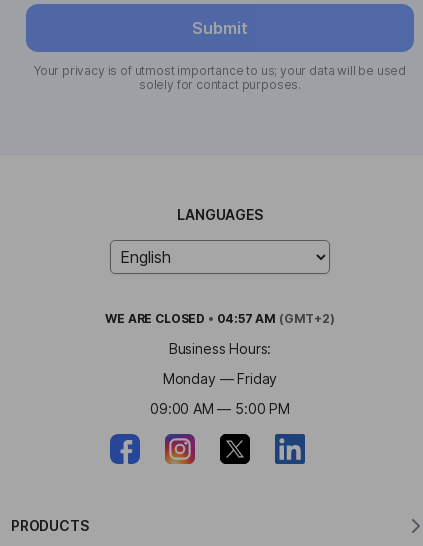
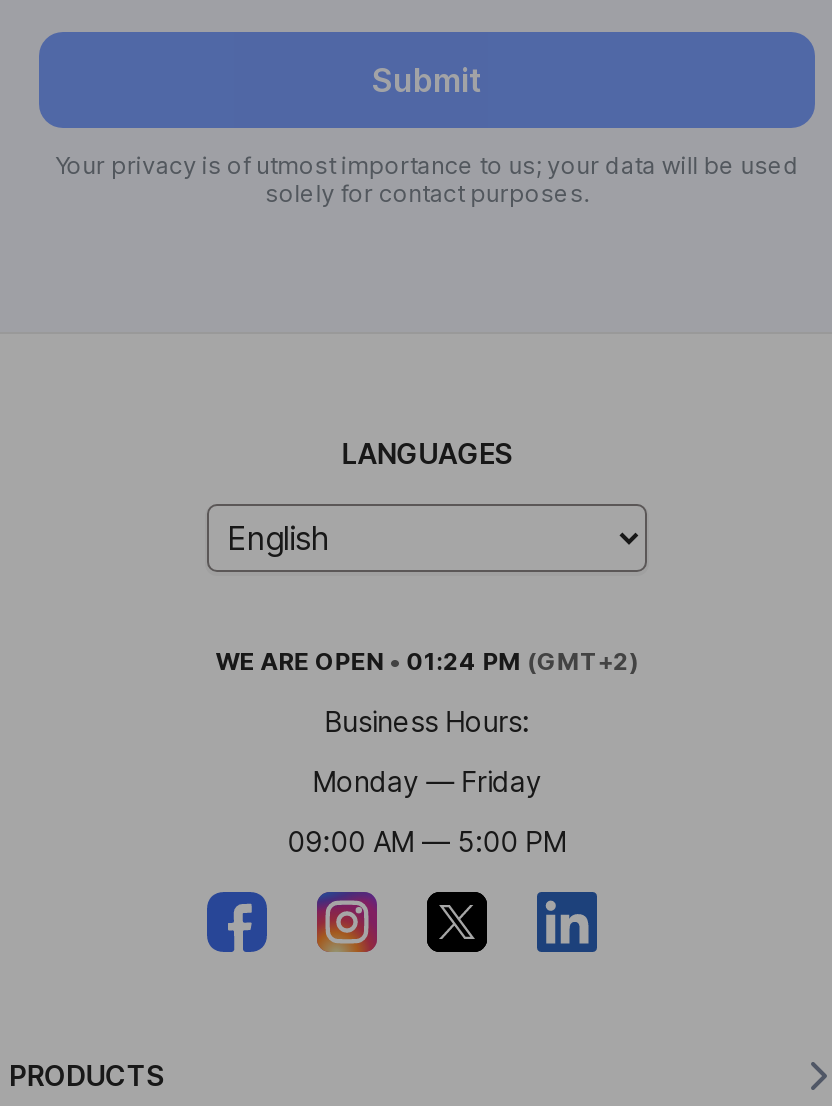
- WE ARE CLOSED • 04:57 AM (GMT+2)
+ WE ARE OPEN • 01:24 PM (GMT+2)
